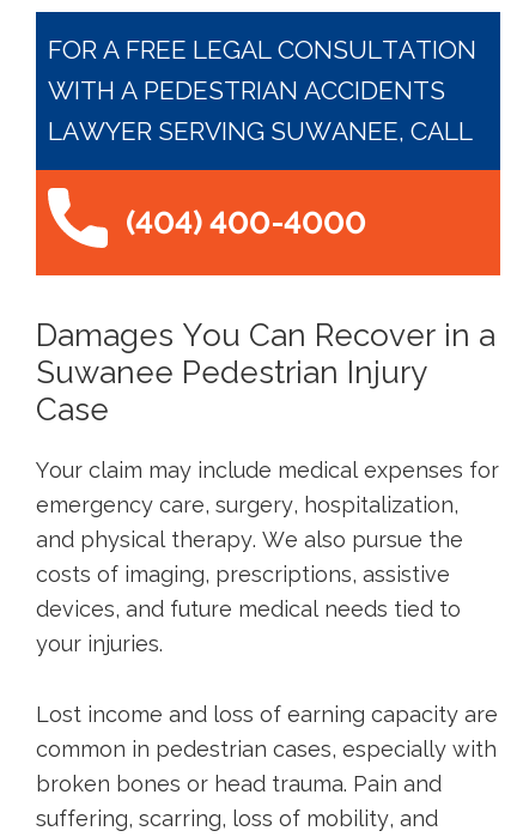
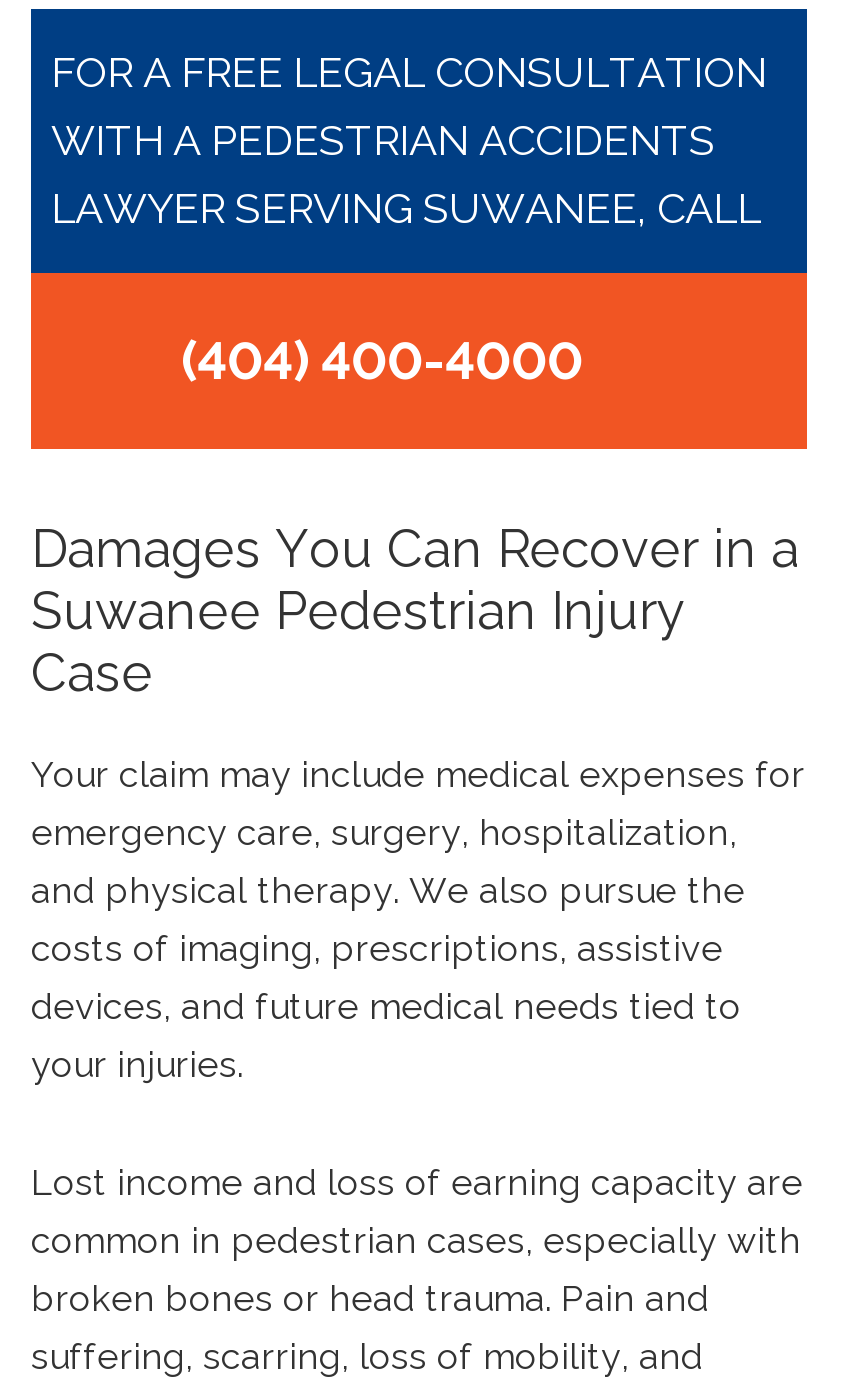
- [image]
